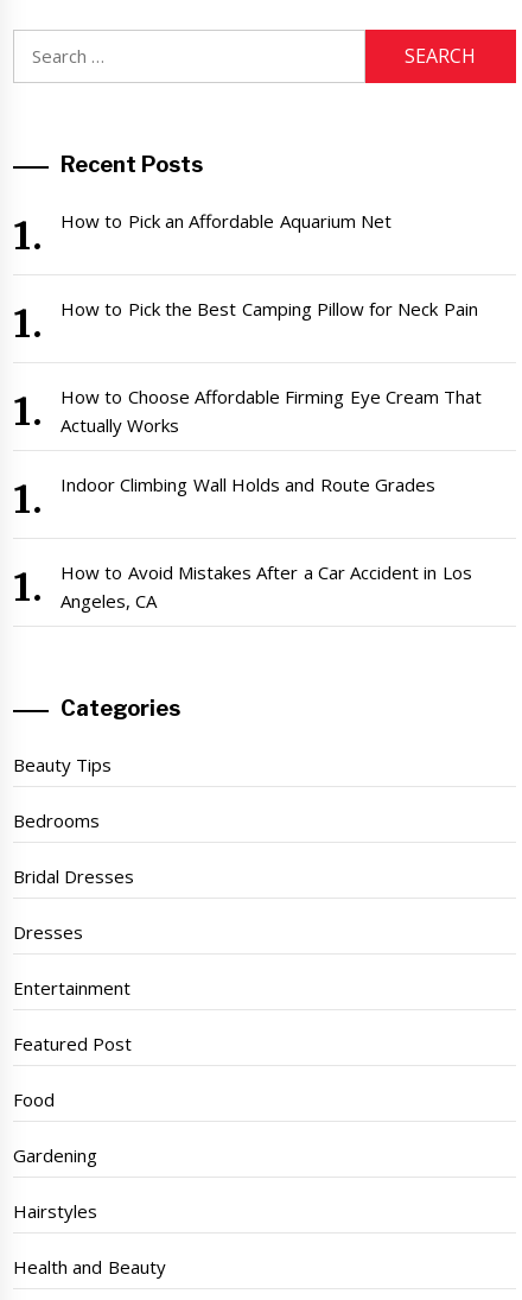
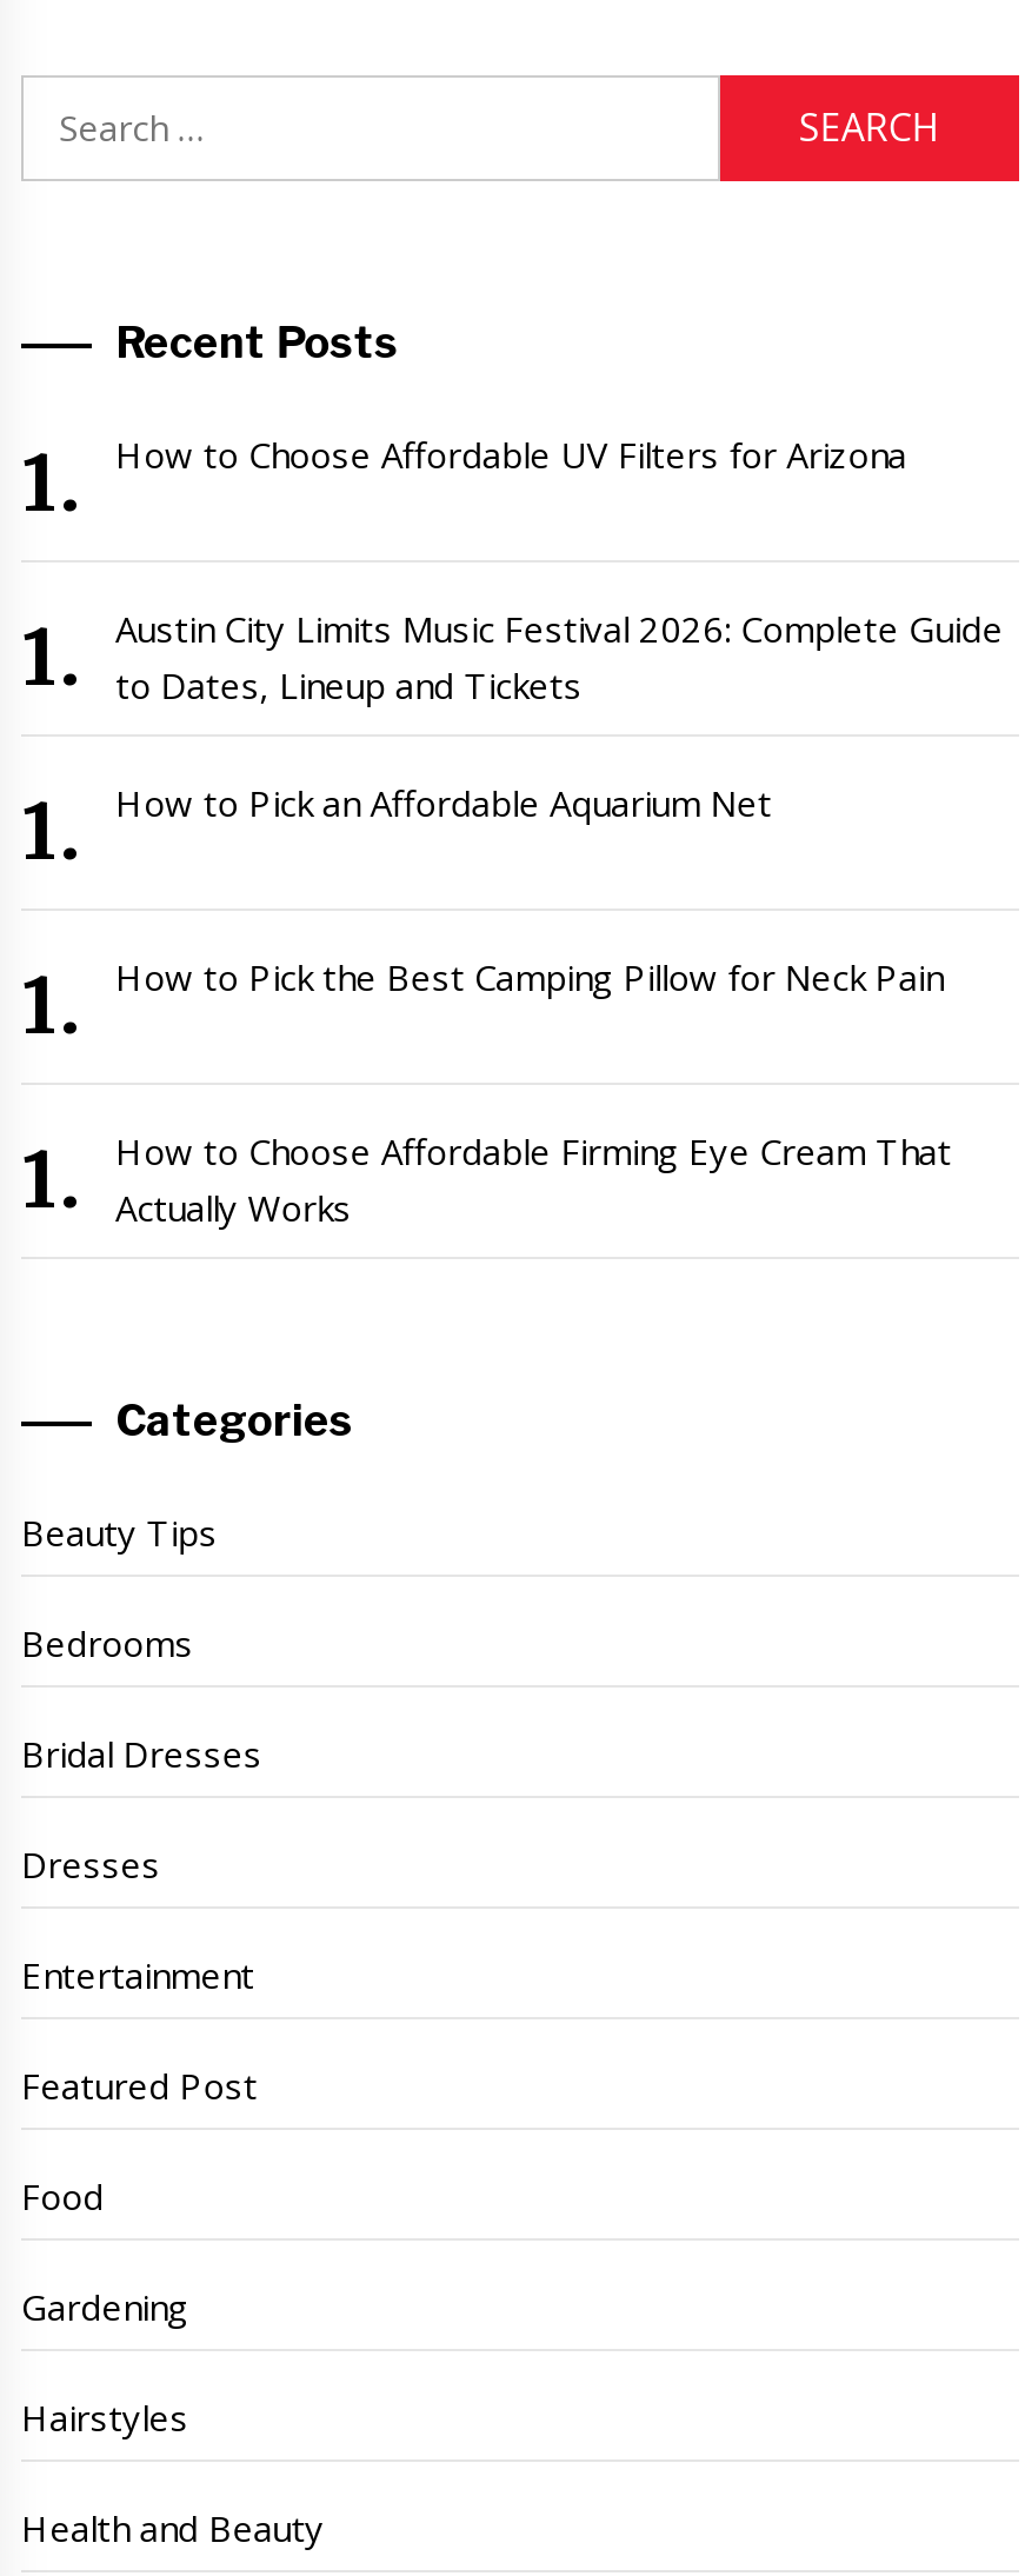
+ How to Choose Affordable UV Filters for Arizona

+ Austin City Limits Music Festival 2026: Complete Guide
+ to Dates, Lineup and Tickets

moved down: How to Pick an Affordable Aquarium Net | How to Pick the Best Camping Pillow for Neck Pain | How to Choose Affordable Firming Eye Cream That | Actually Works

- Indoor Climbing Wall Holds and Route Grades

- How to Avoid Mistakes After a Car Accident in Los
- Angeles, CA
